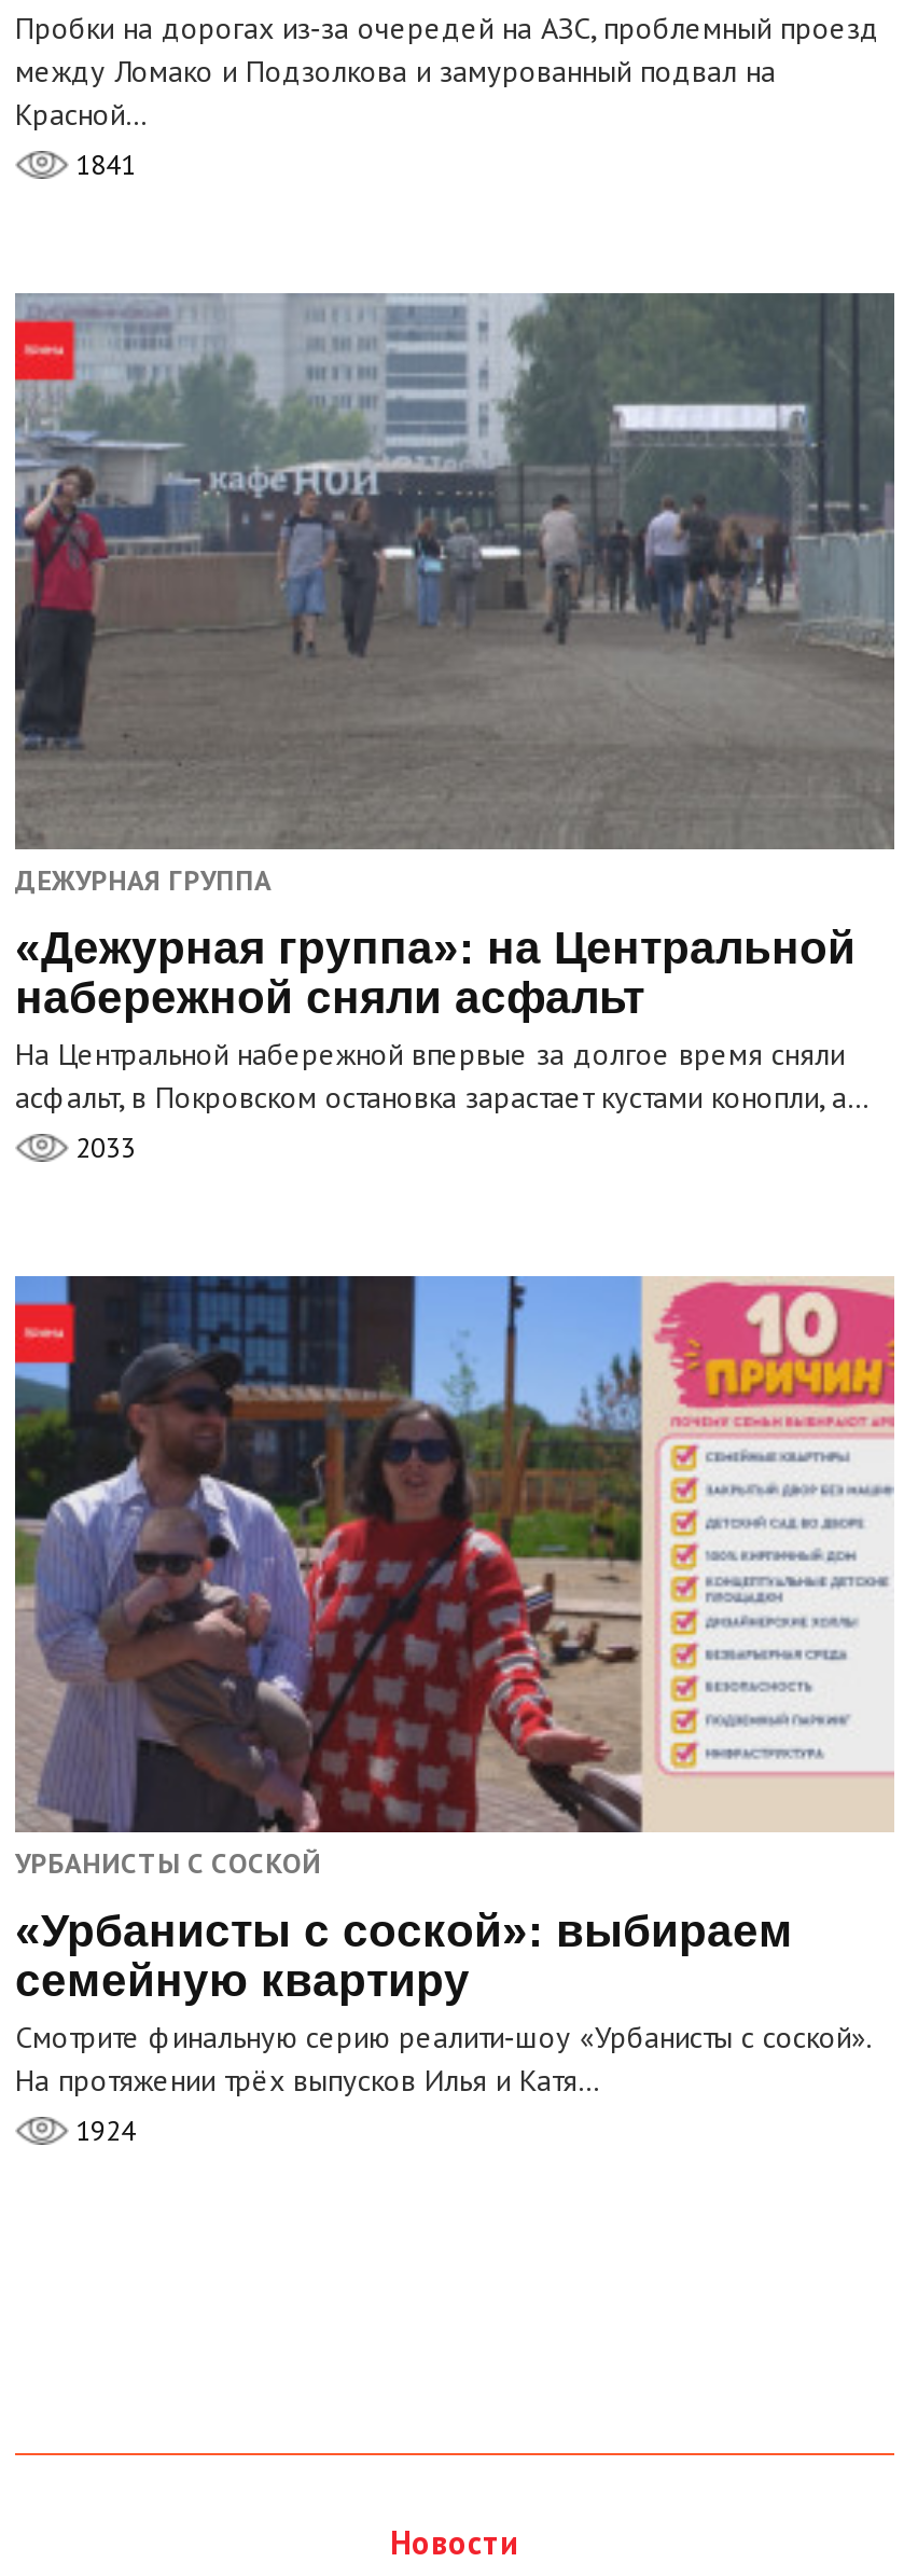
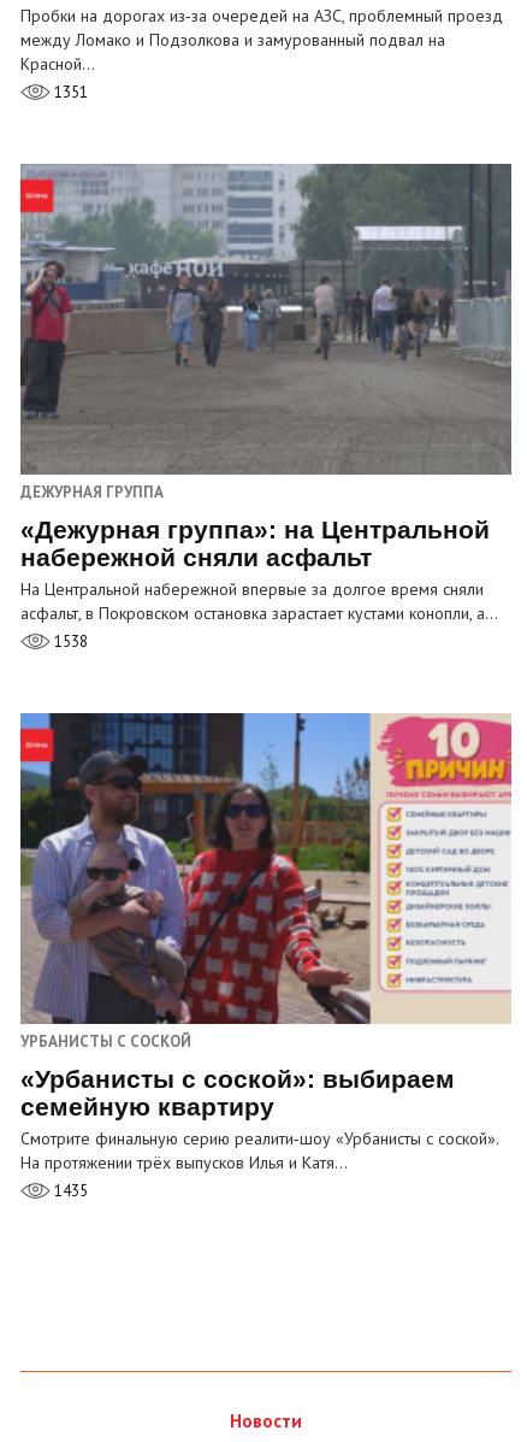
- 1841
+ 1351

- 2033
+ 1538

- 1924
+ 1435
